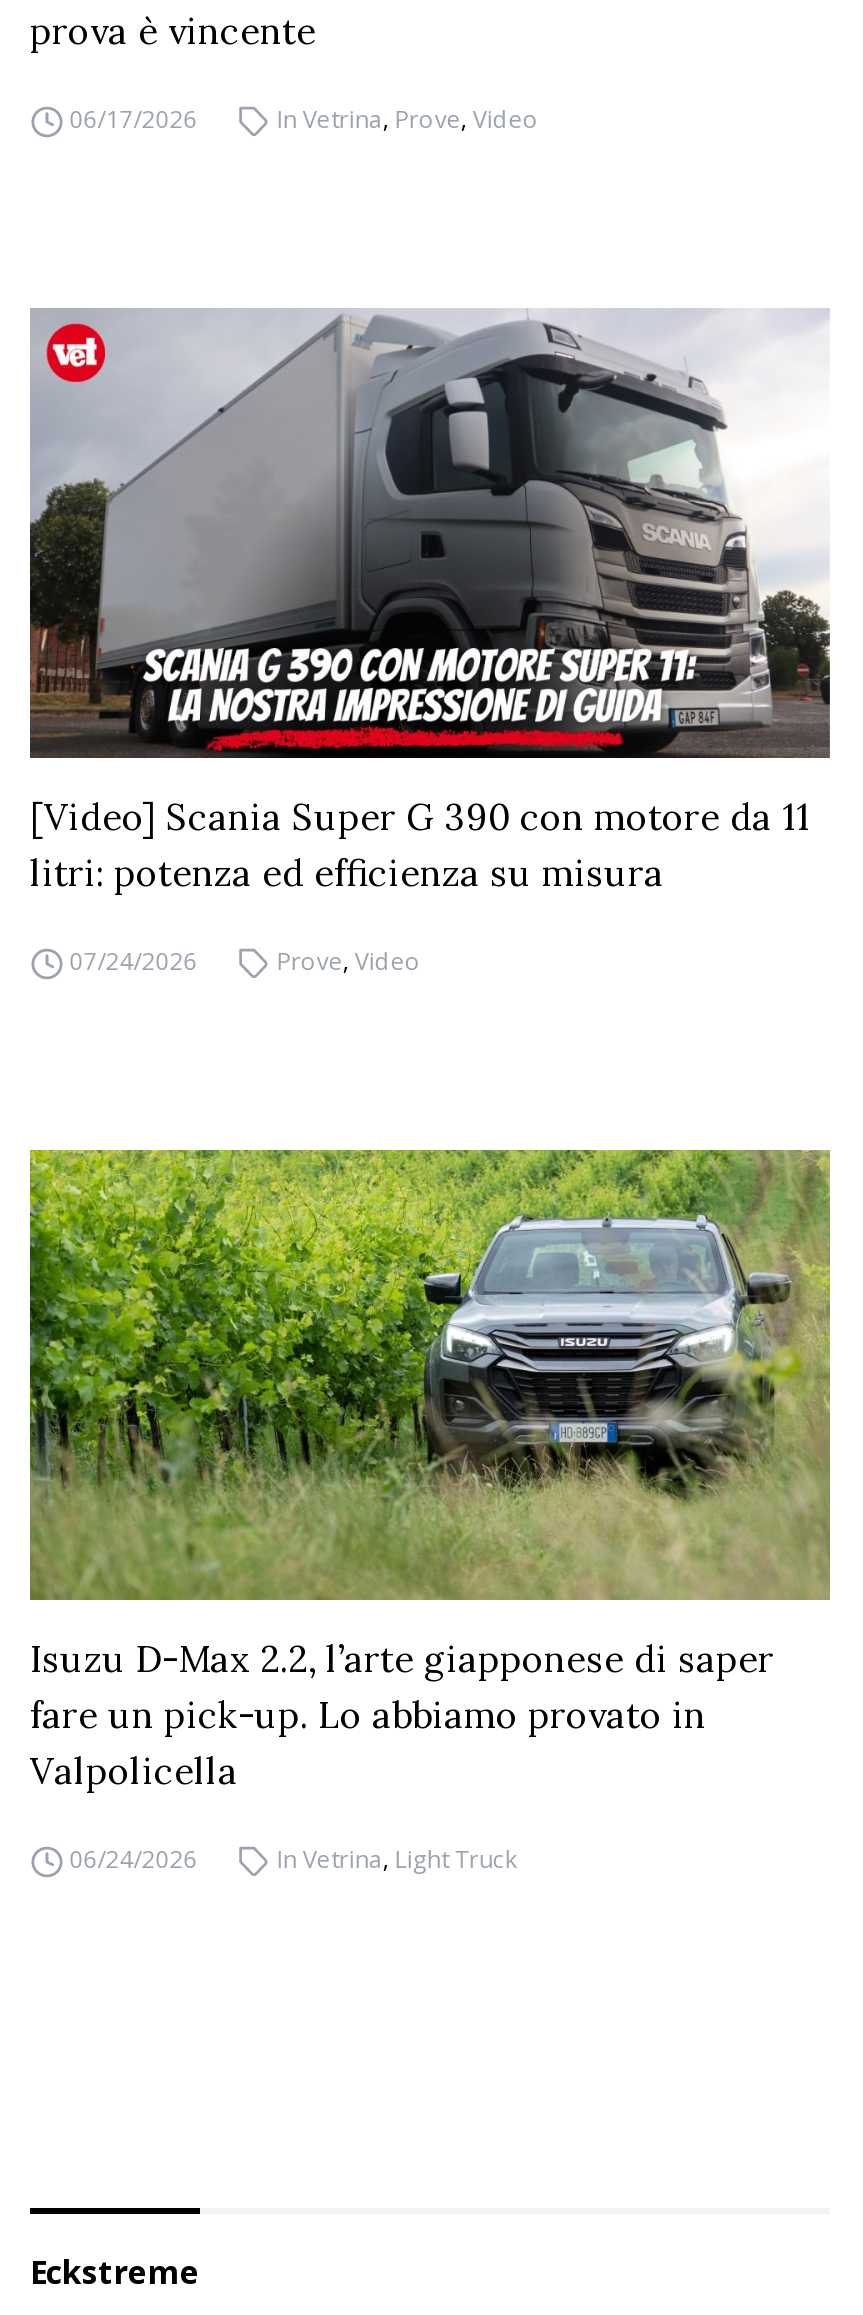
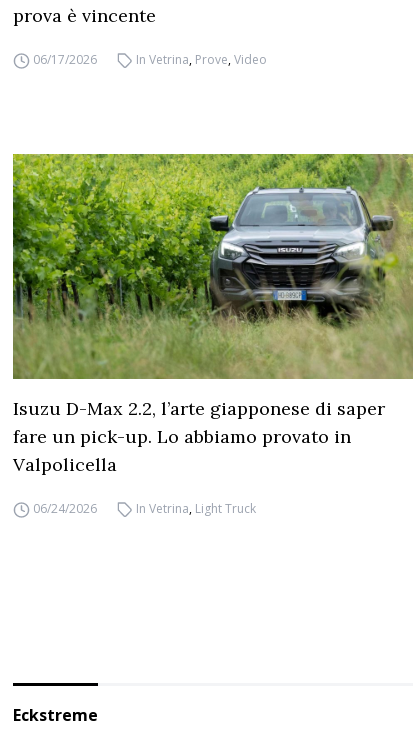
- [image]
- [Video] Scania Super G 390 con motore da 11
- litri: potenza ed efficienza su misura
- 07/24/2026
- Prove, Video
